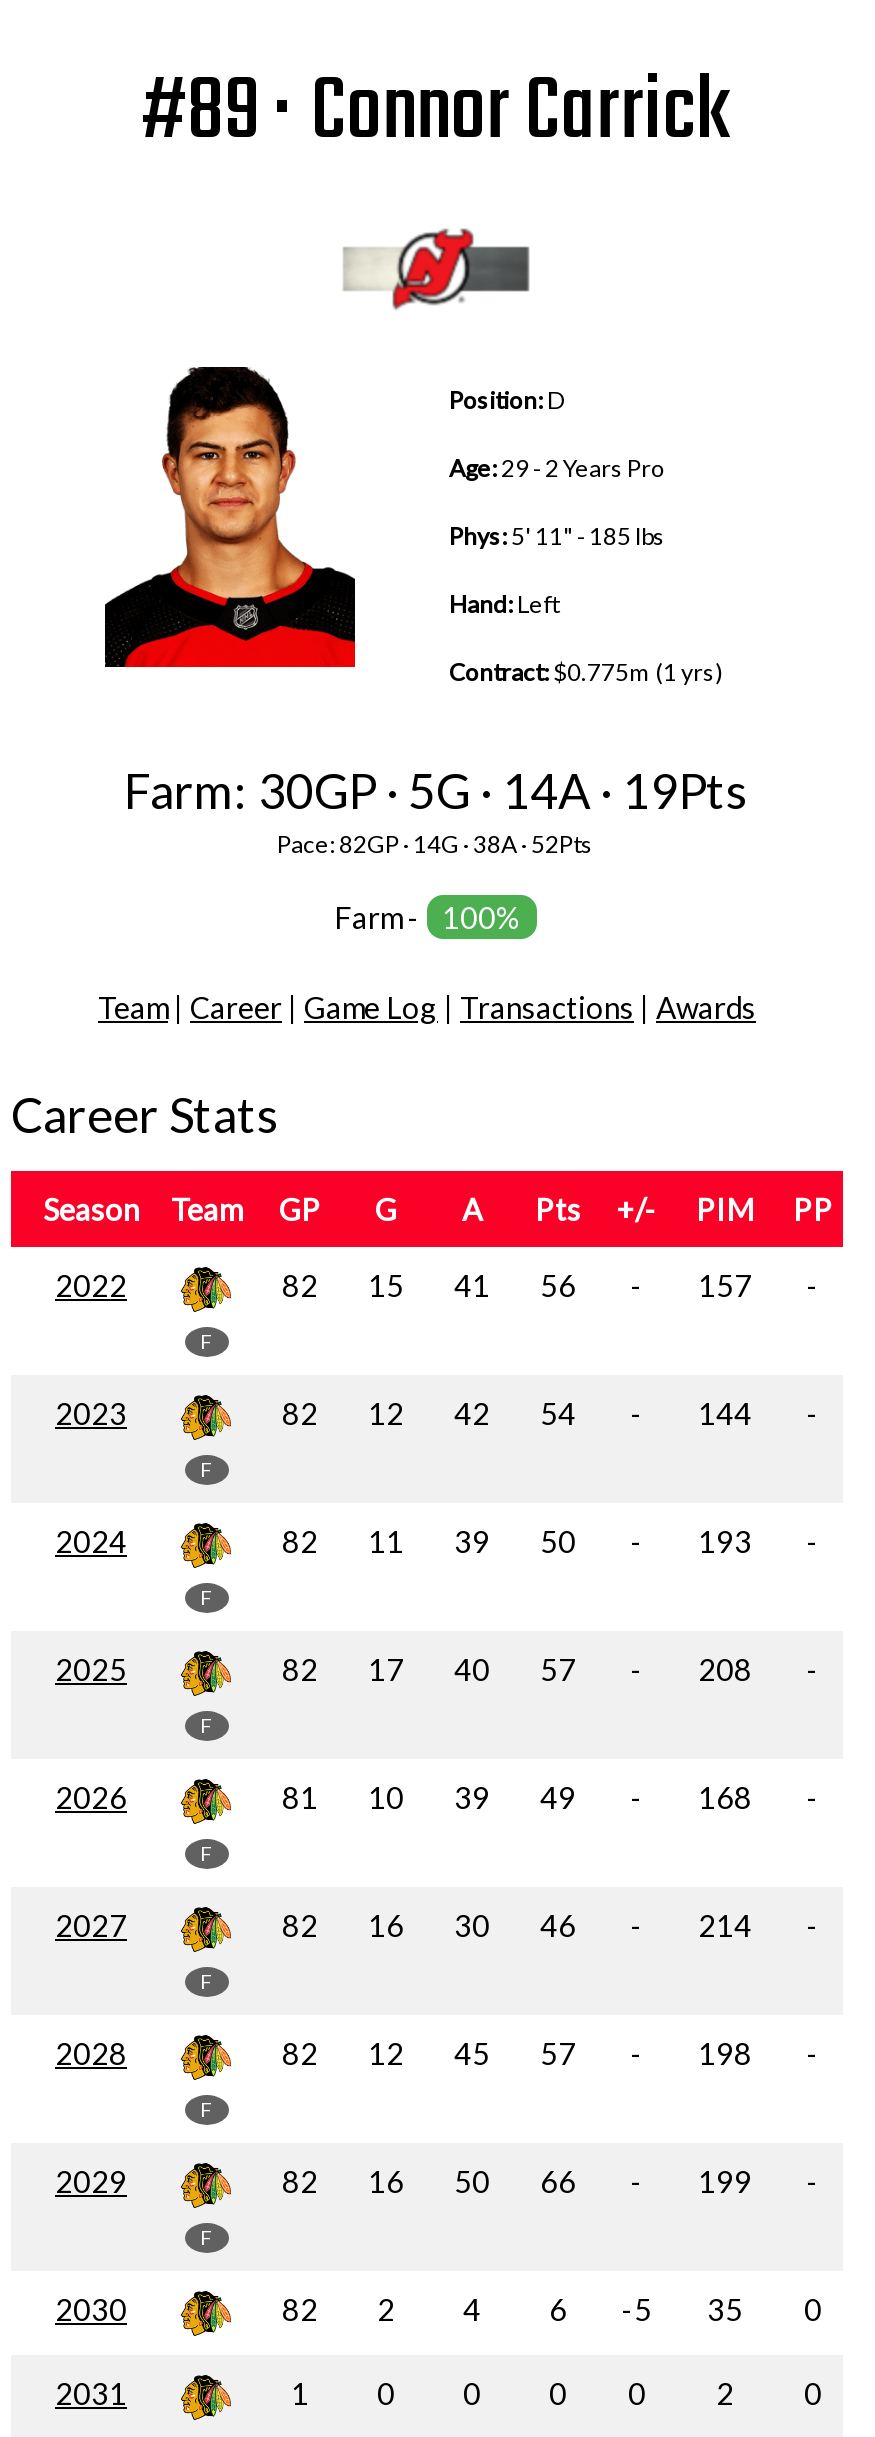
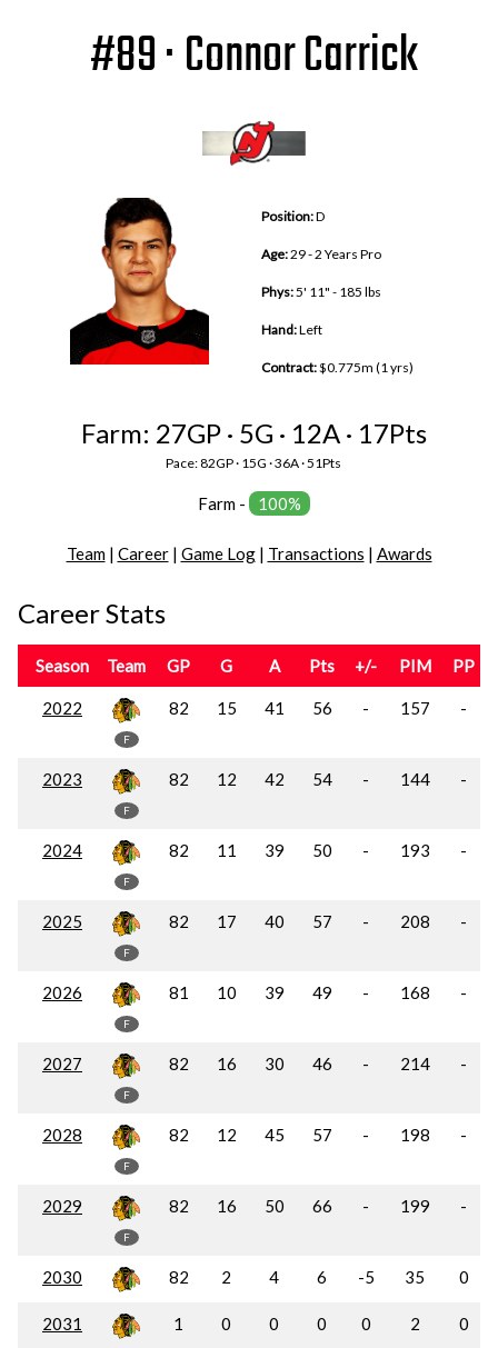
- Farm: 30GP · 5G · 14A · 19Pts
+ Farm: 27GP · 5G · 12A · 17Pts

- Pace: 82GP · 14G · 38A · 52Pts
+ Pace: 82GP · 15G · 36A · 51Pts
